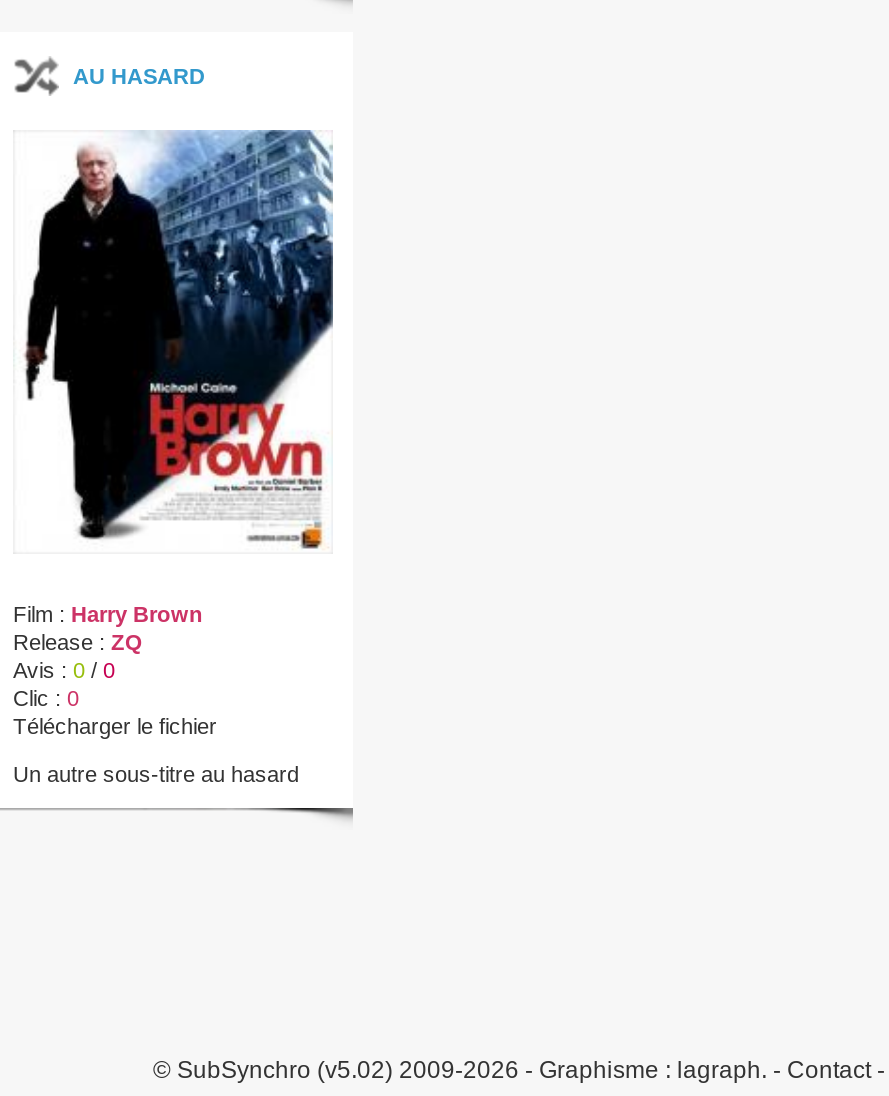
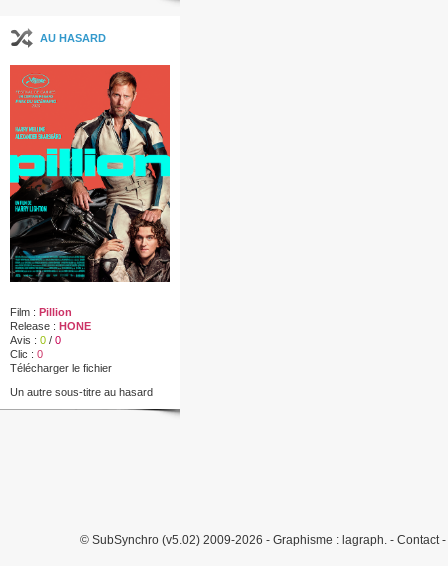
- [image]
- Film : Harry Brown
- Release : ZQ
+ [image]
+ Film : Pillion
+ Release : HONE
